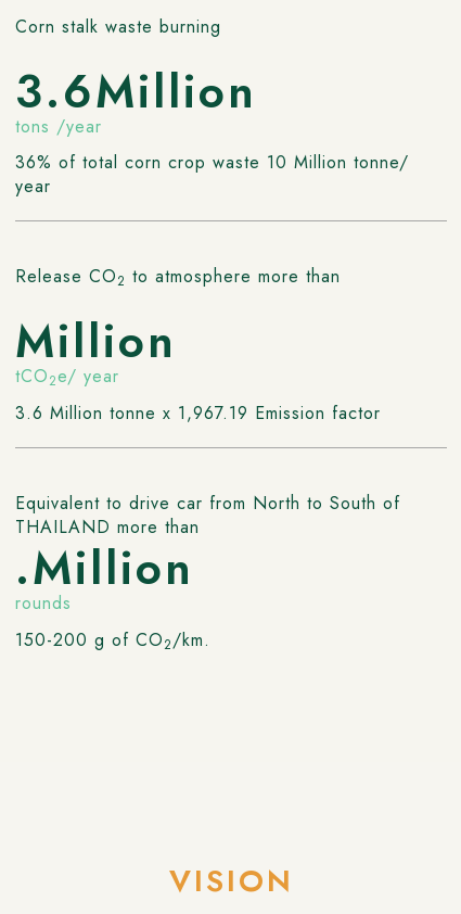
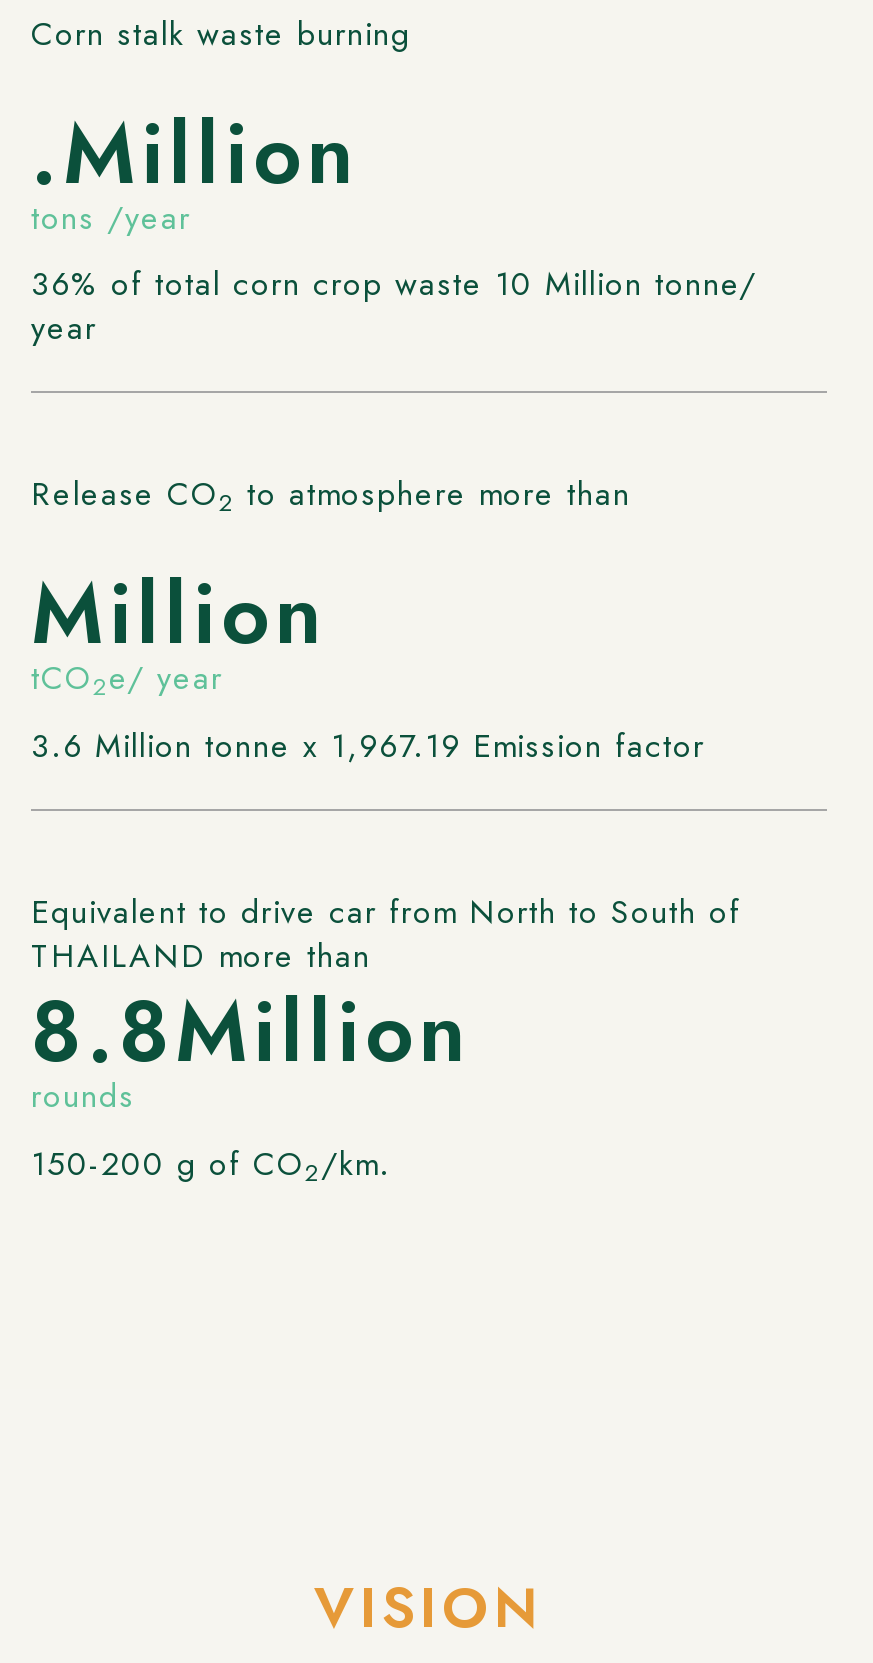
- 3.6Million

moved up: .Million

+ 8.8Million
